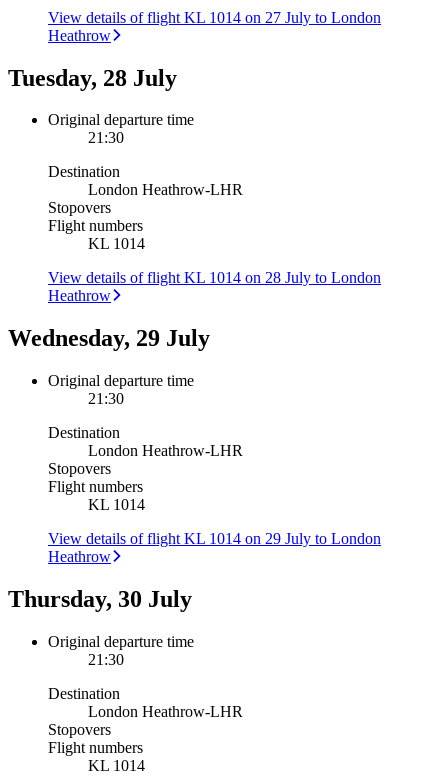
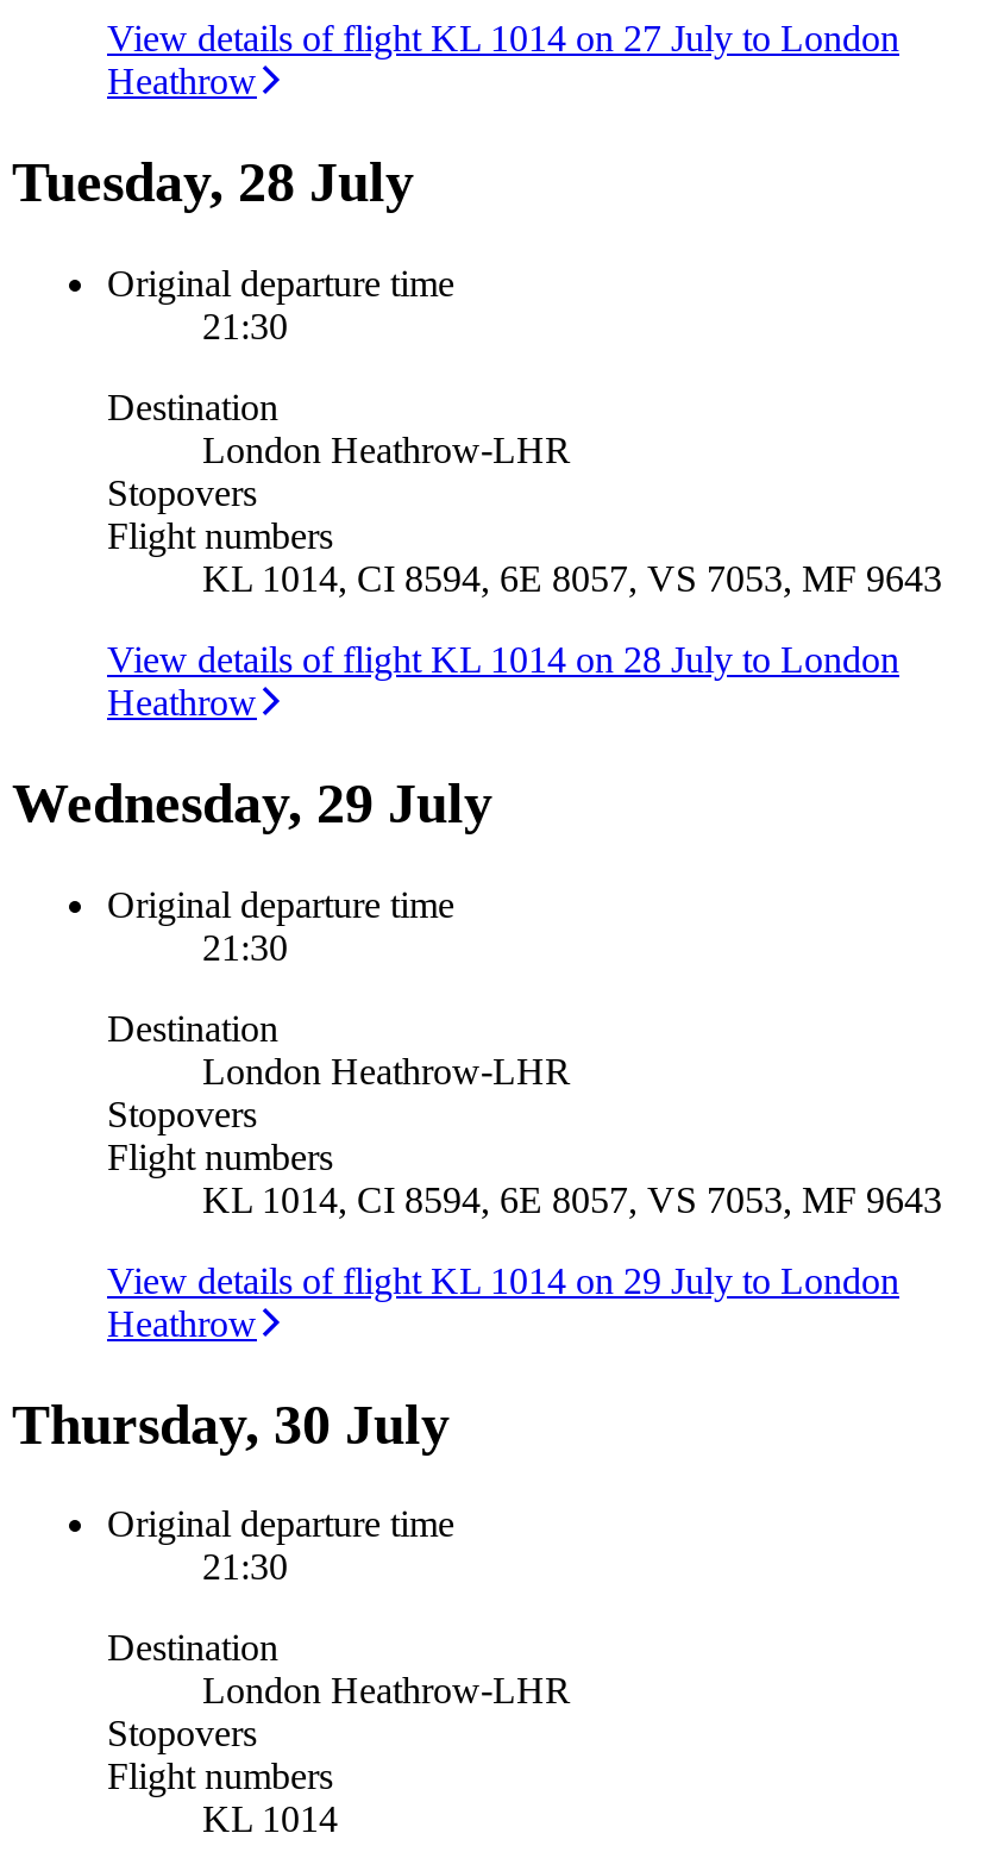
- KL 1014
+ KL 1014, CI 8594, 6E 8057, VS 7053, MF 9643

- KL 1014
+ KL 1014, CI 8594, 6E 8057, VS 7053, MF 9643
